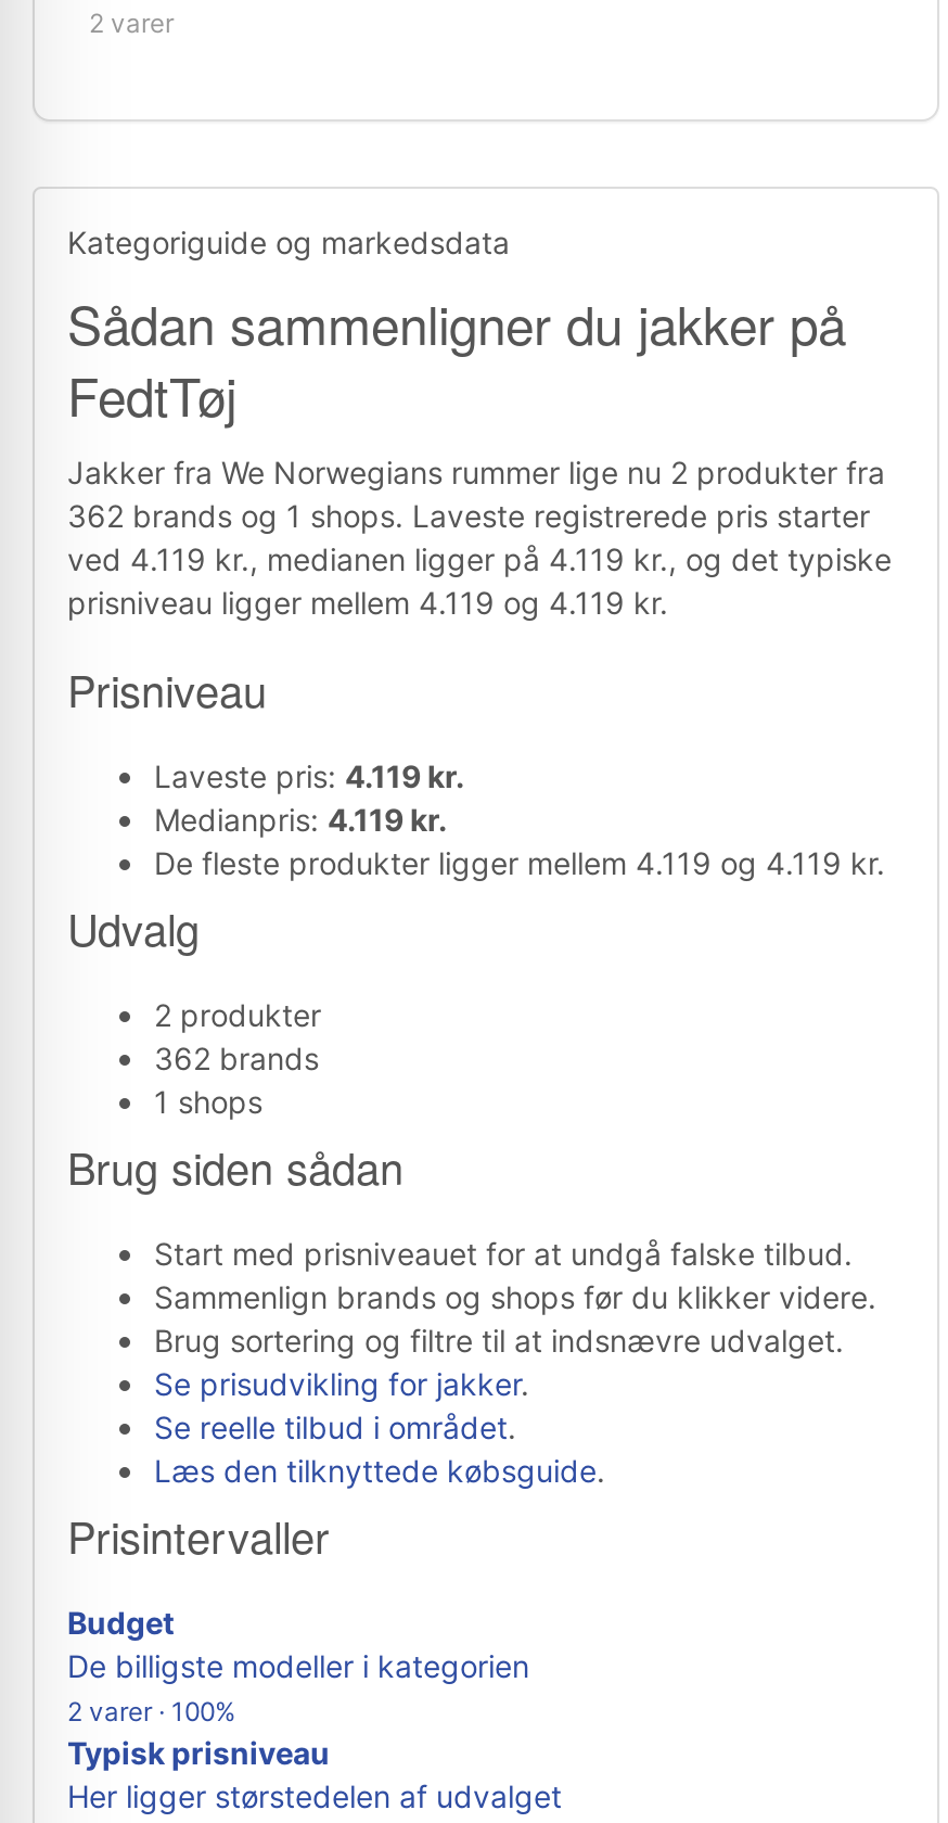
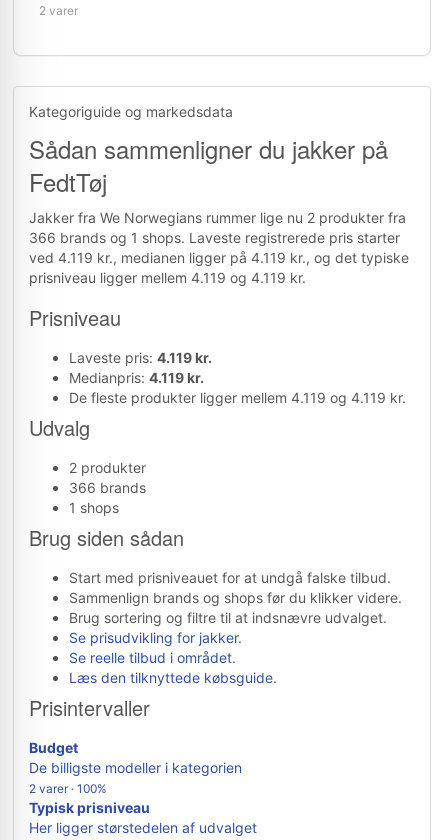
- 362 brands og 1 shops. Laveste registrerede pris starter
+ 366 brands og 1 shops. Laveste registrerede pris starter

- 362 brands
+ 366 brands
